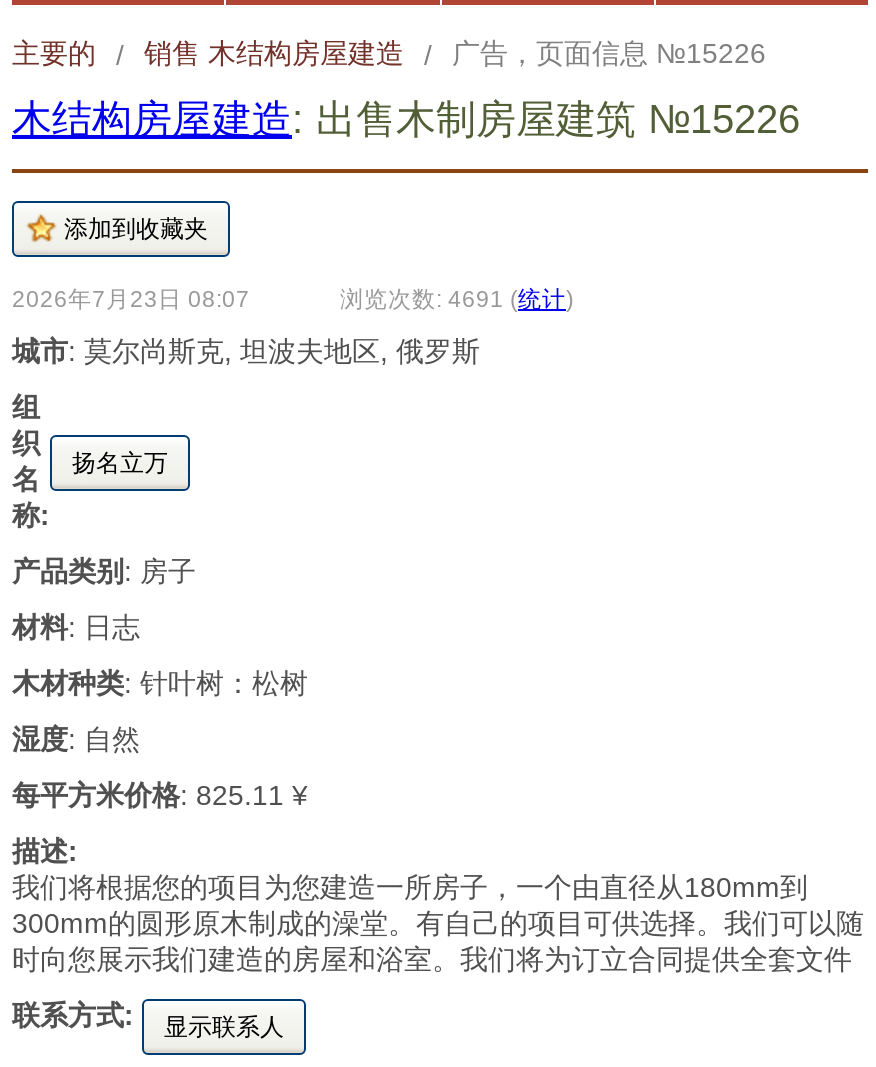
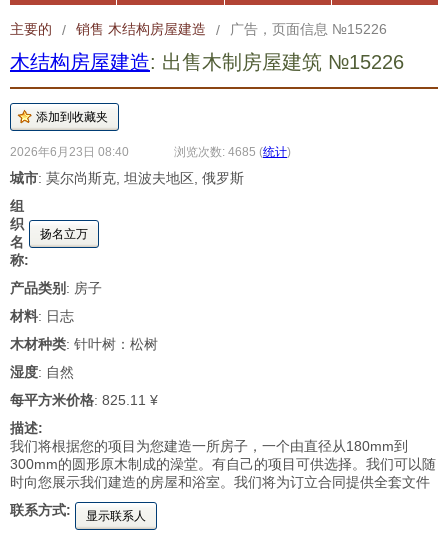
- 2026年7月23日 08:07
+ 2026年6月23日 08:40

- 浏览次数: 4691 (统计)
+ 浏览次数: 4685 (统计)
